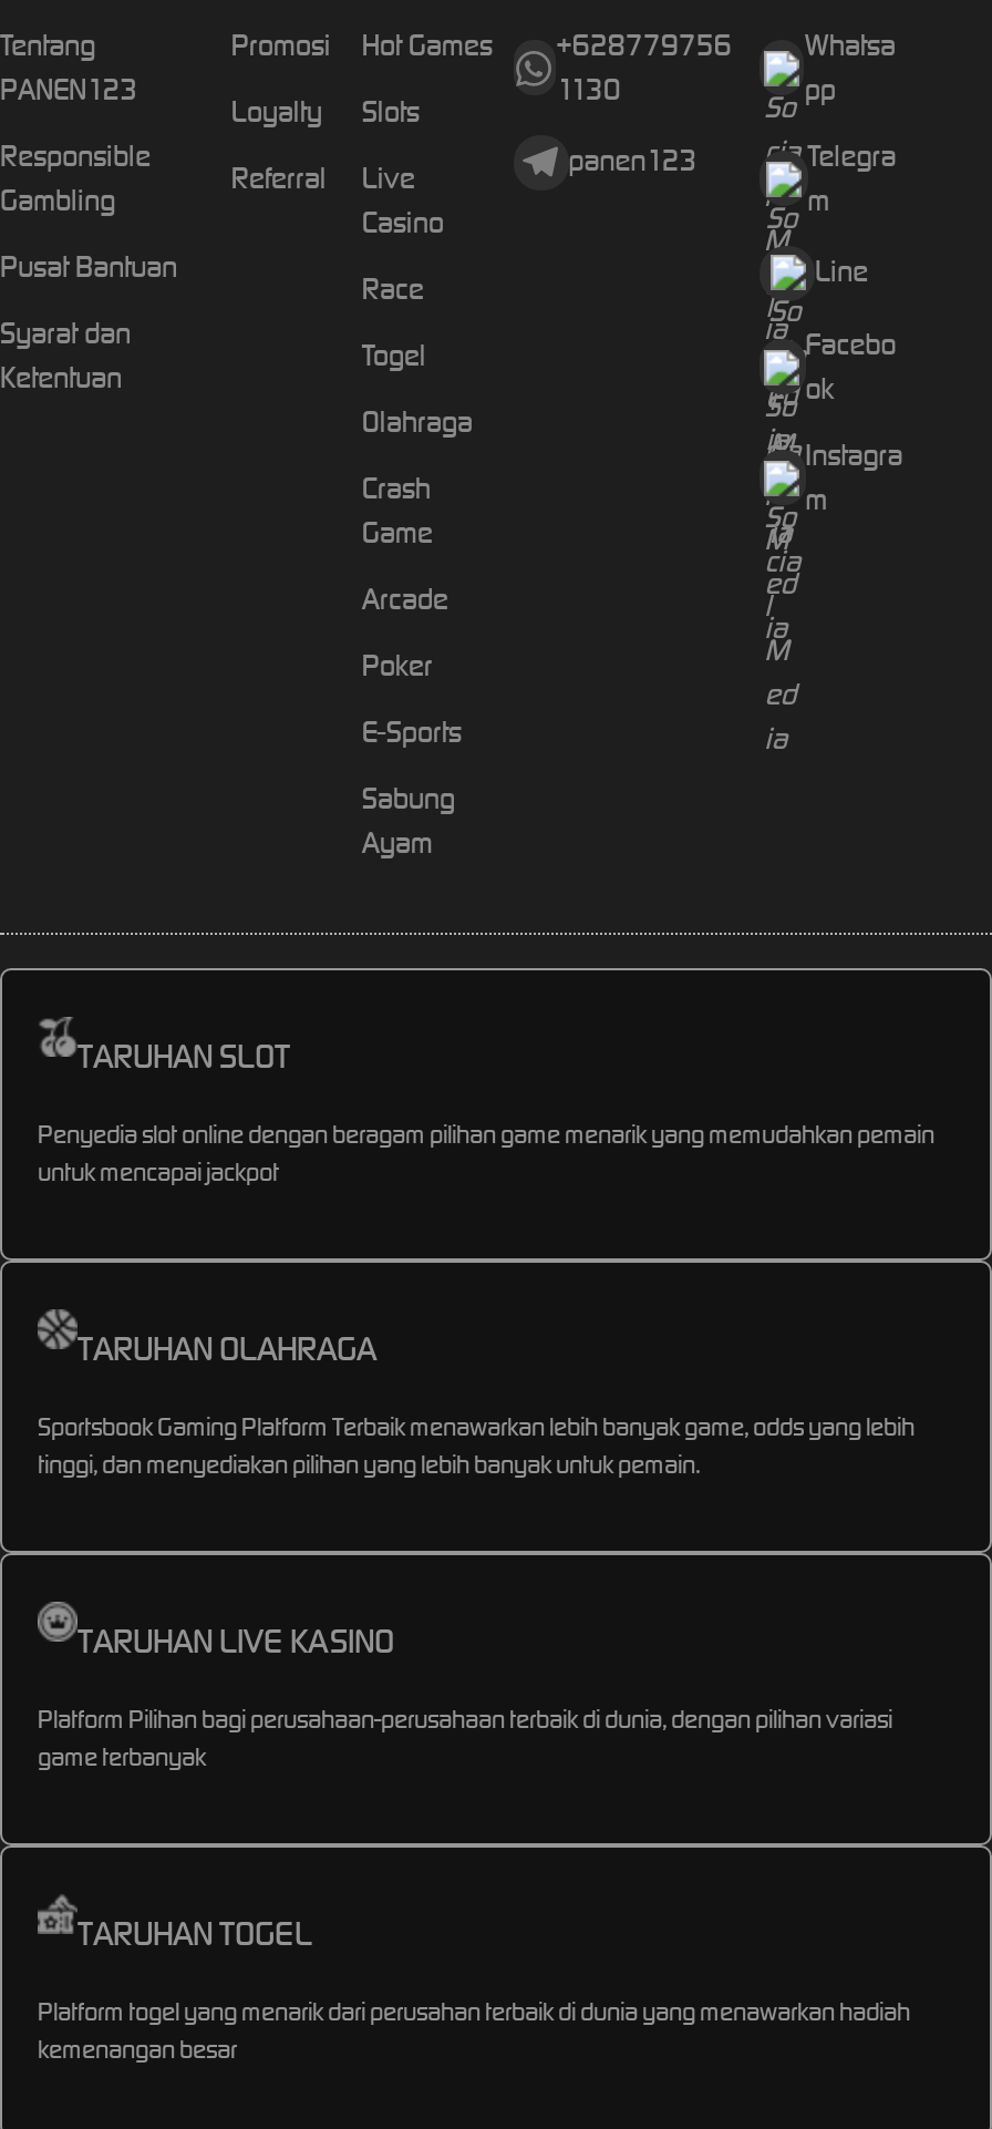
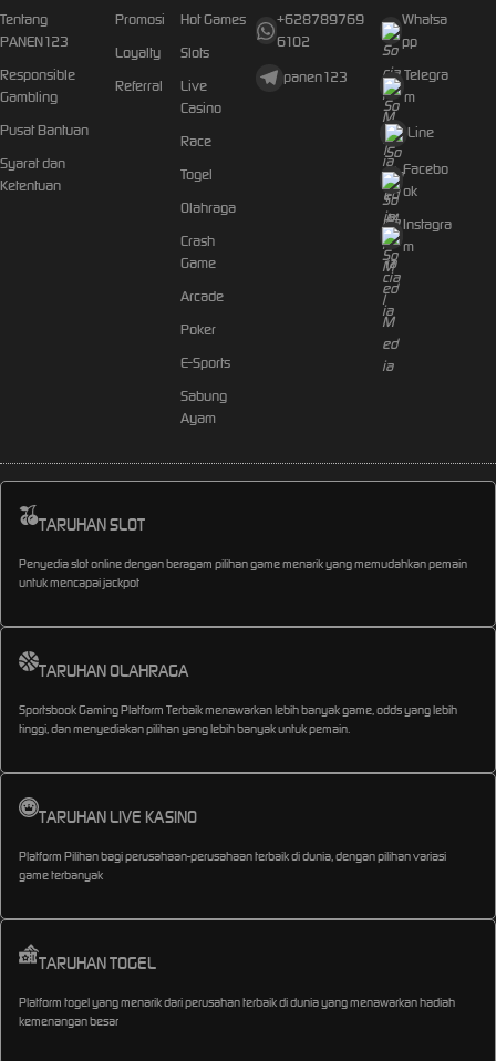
- +628779756
+ +628789769

- 1130
+ 6102
